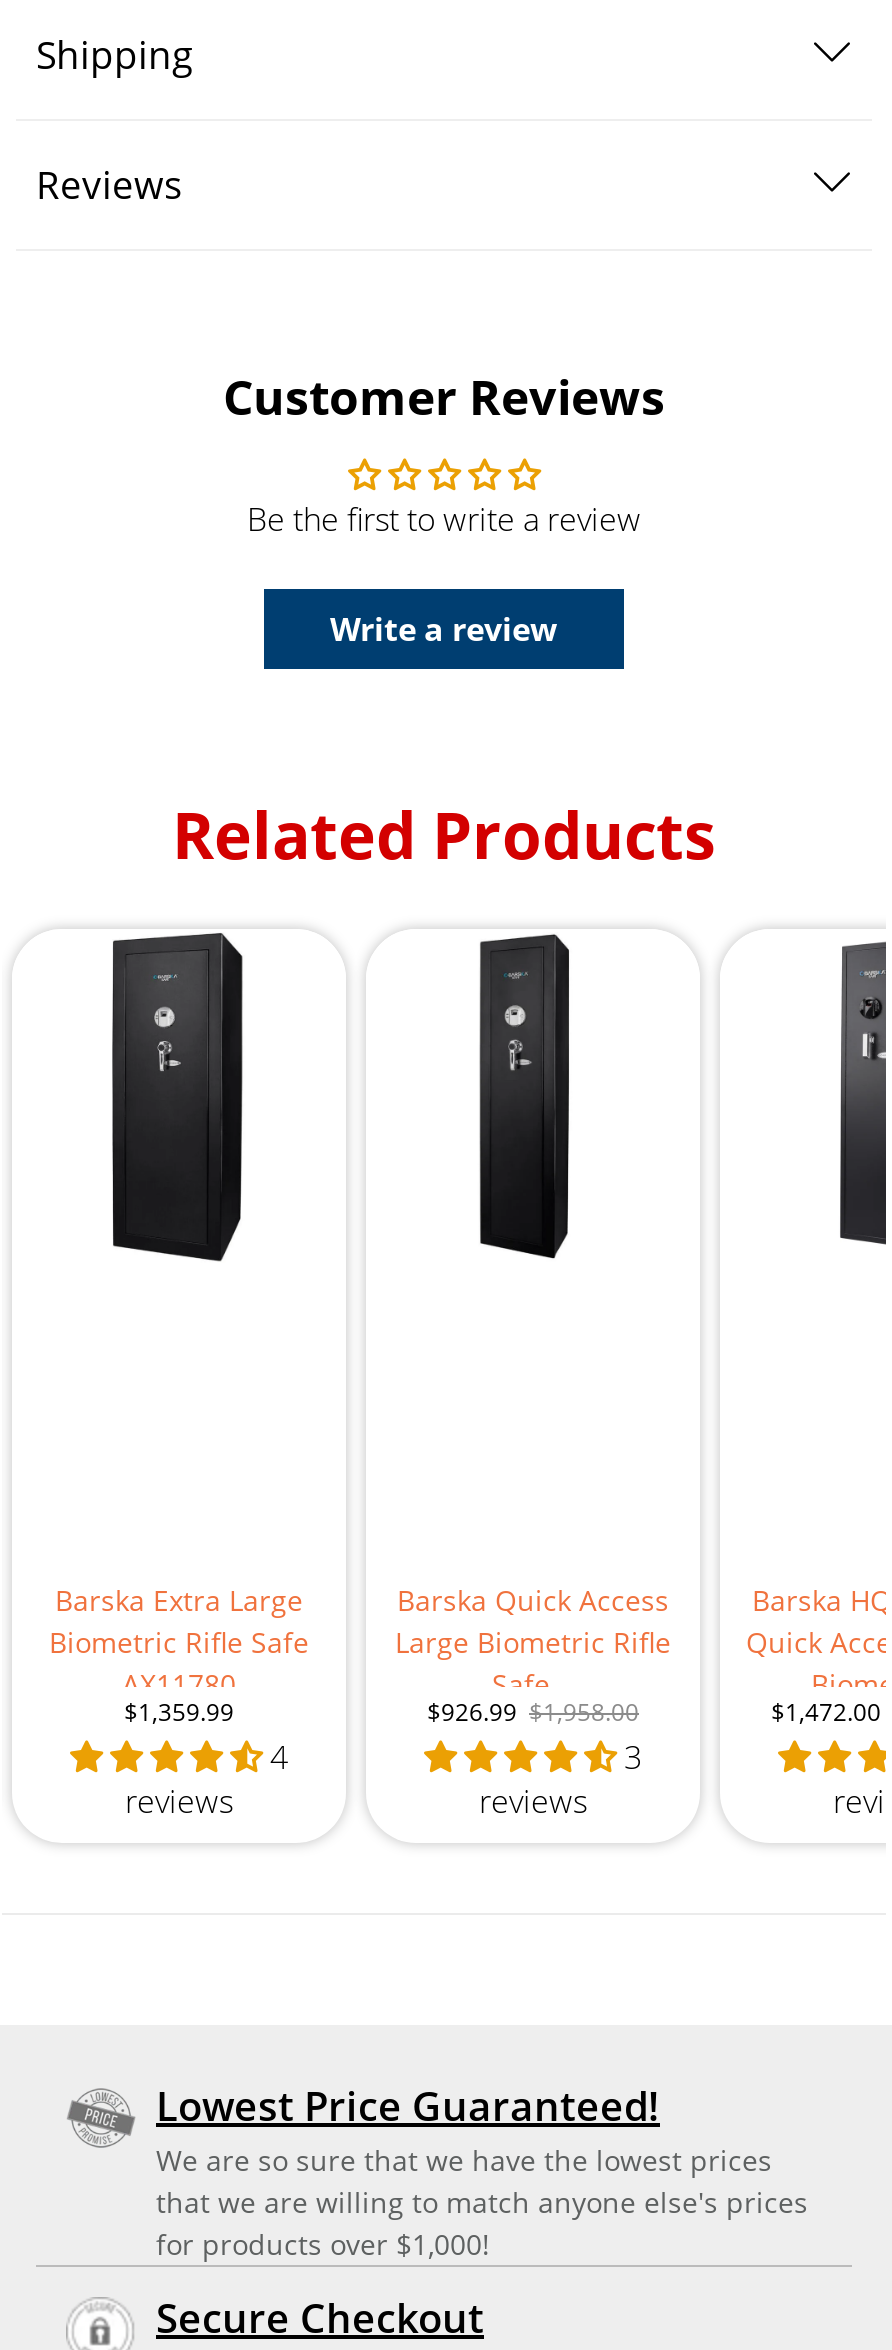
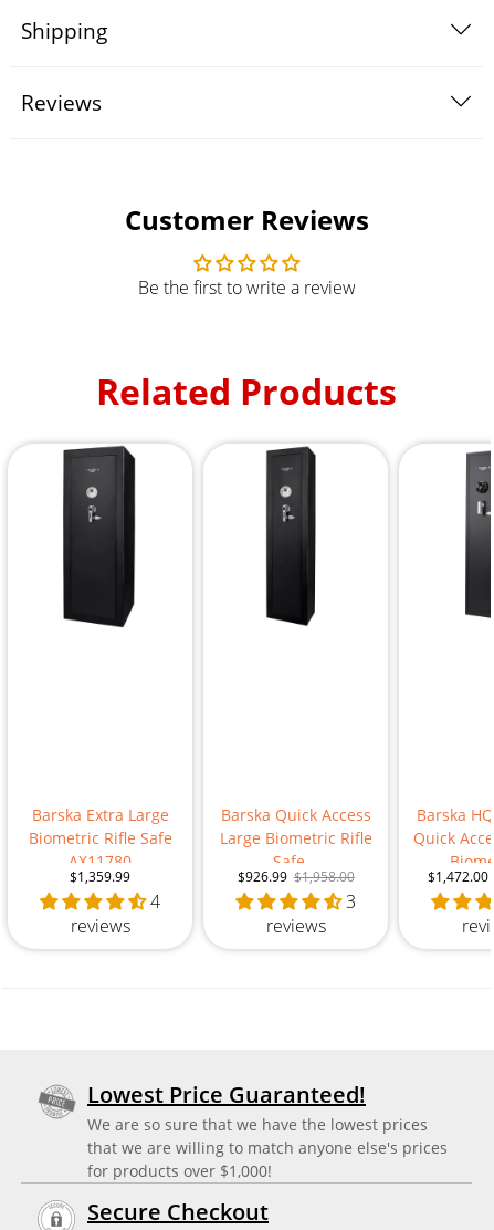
- Write a review
